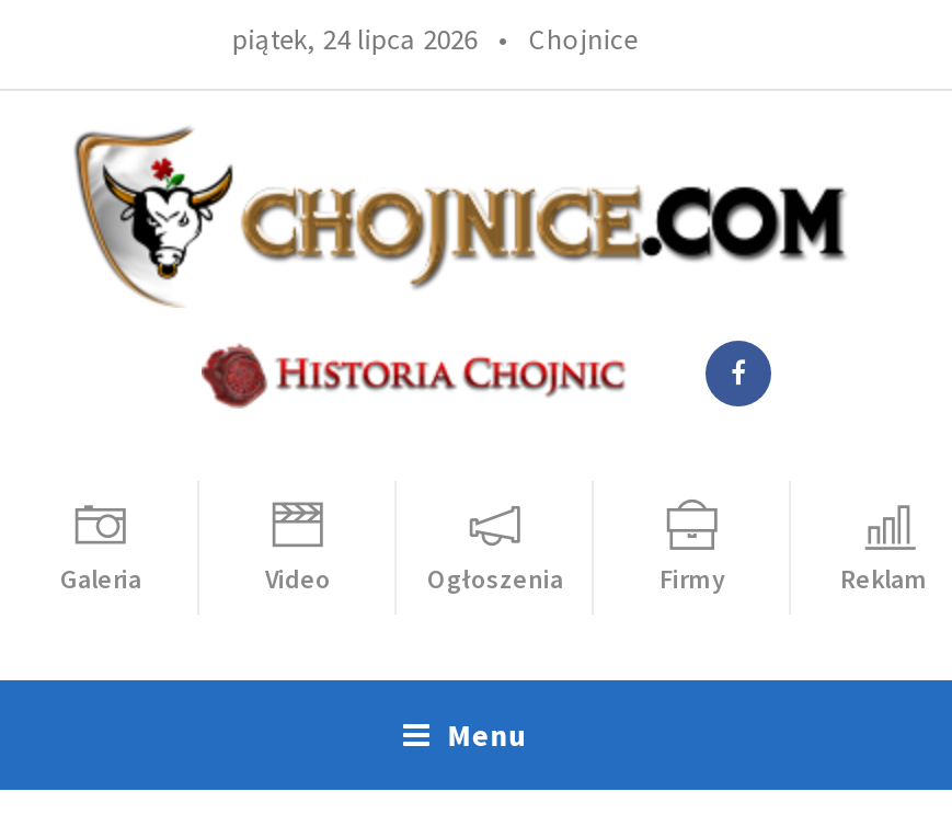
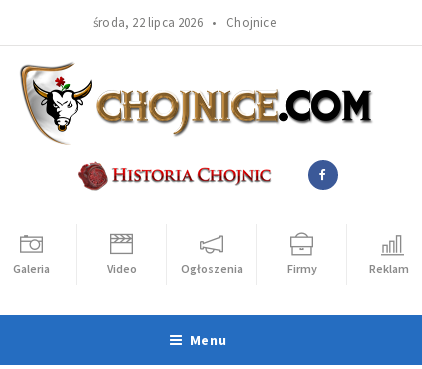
- piątek, 24 lipca 2026 • Chojnice
+ środa, 22 lipca 2026 • Chojnice
